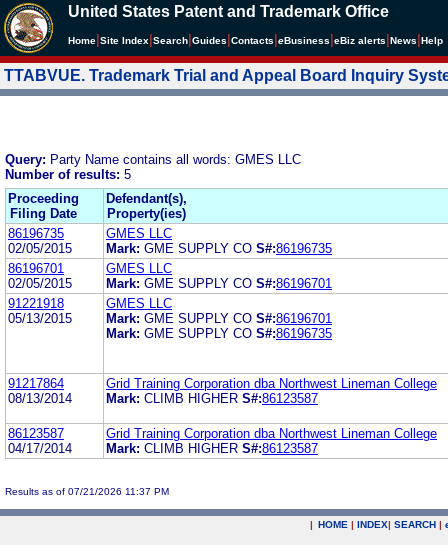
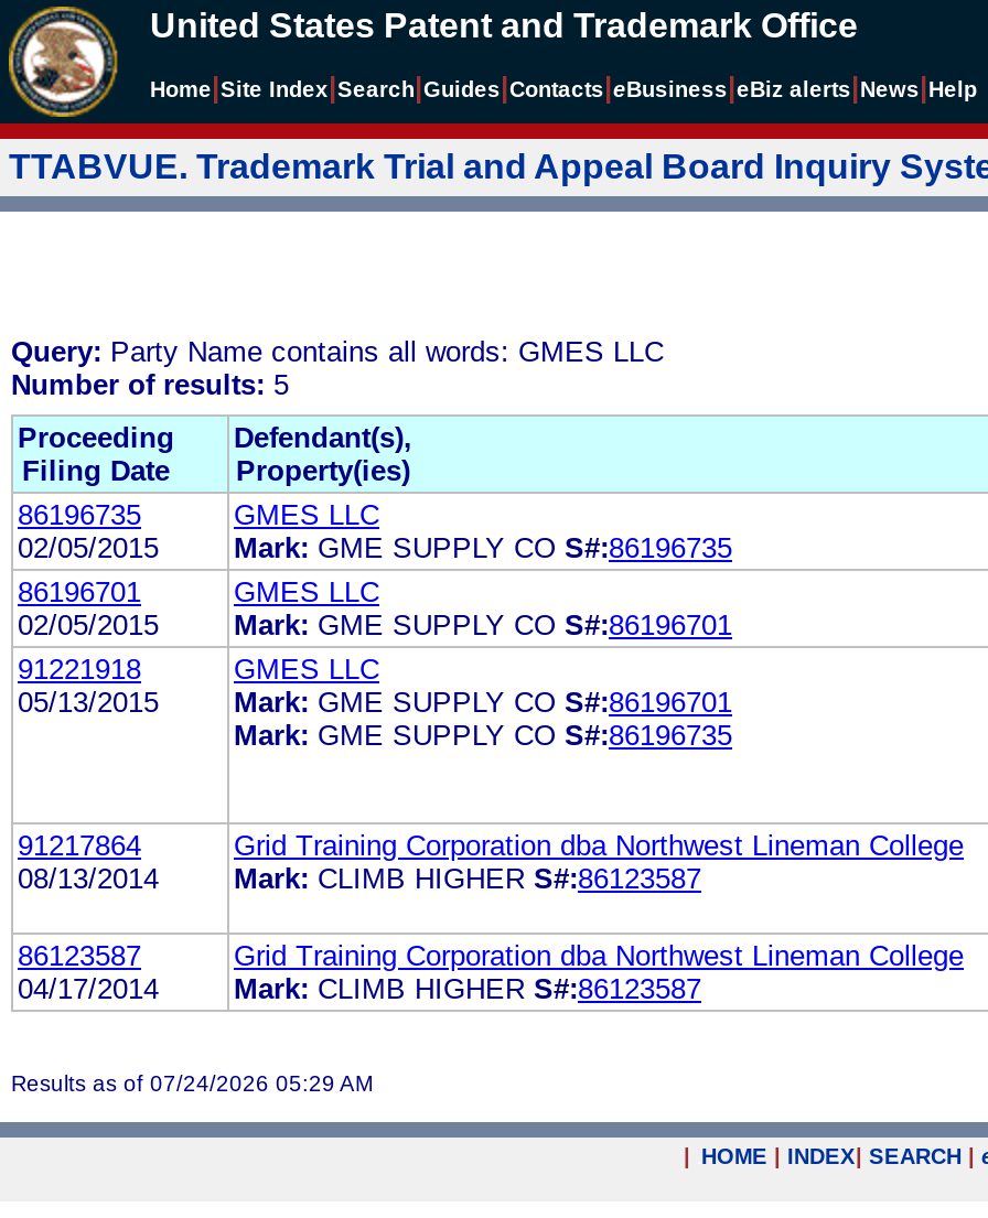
- Results as of 07/21/2026 11:37 PM
+ Results as of 07/24/2026 05:29 AM
